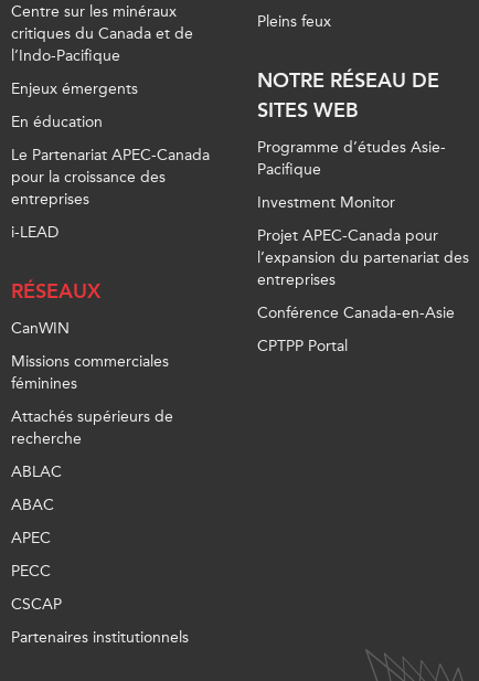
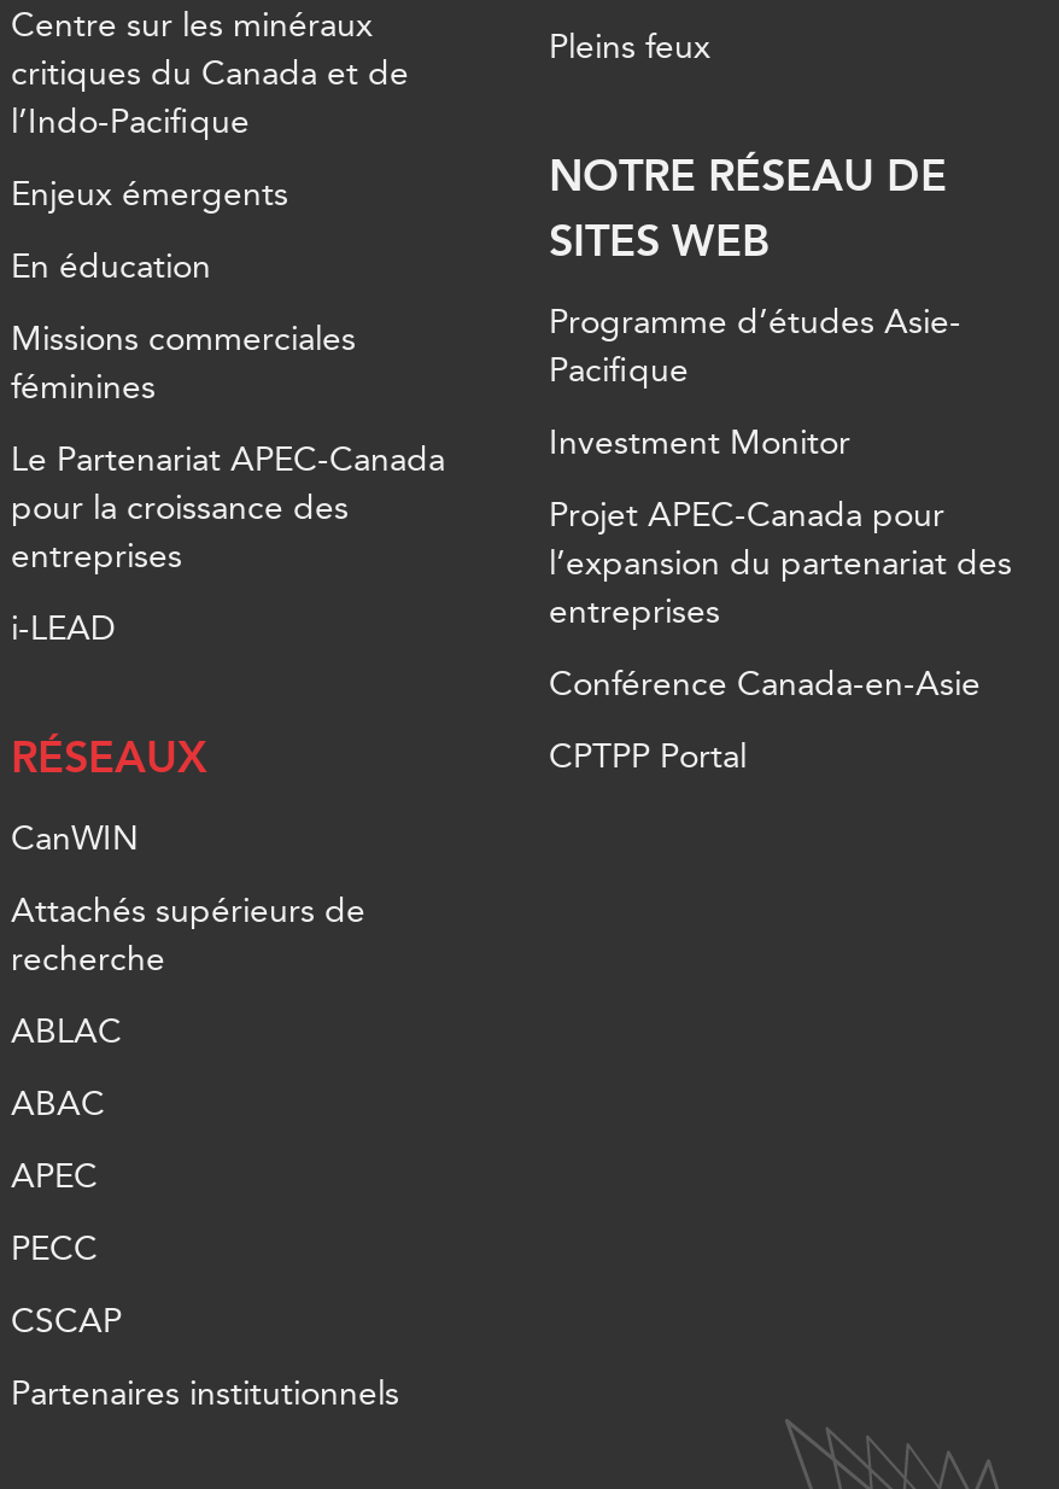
moved down: Le Partenariat APEC-Canada | pour la croissance des | entreprises | i-LEAD | RÉSEAUX | CanWIN

moved up: Missions commerciales | féminines
